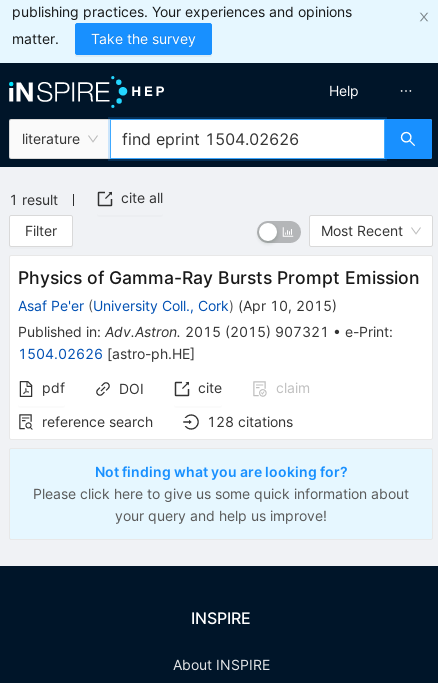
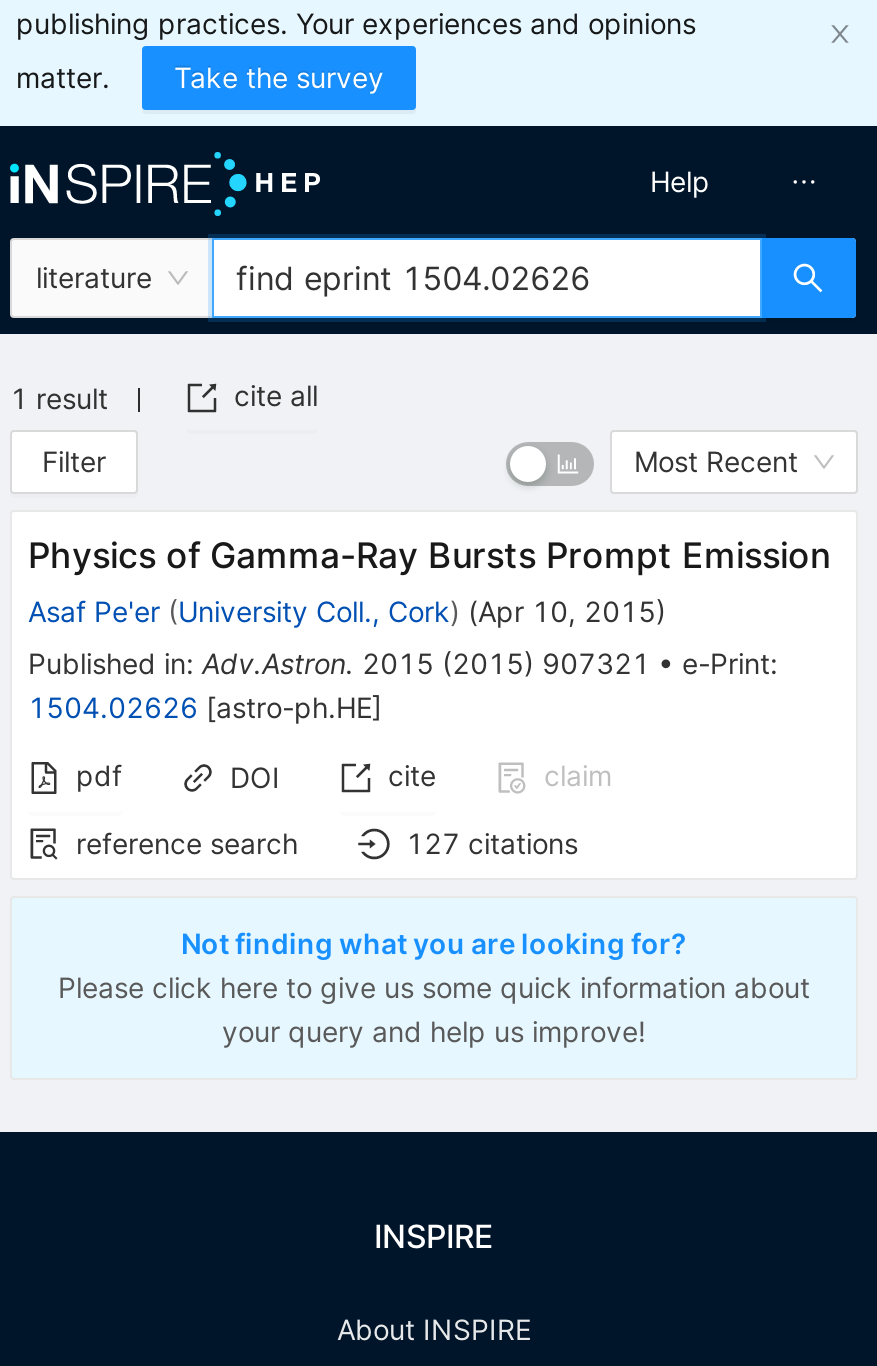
- 128 citations
+ 127 citations
